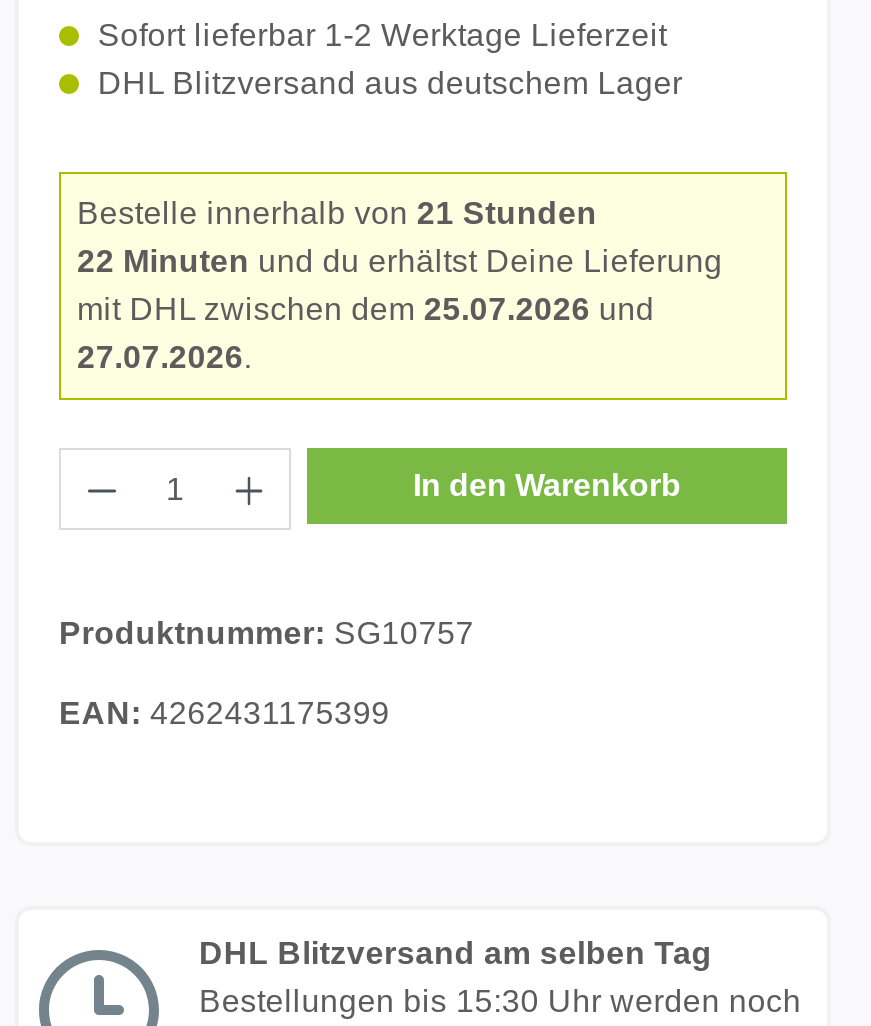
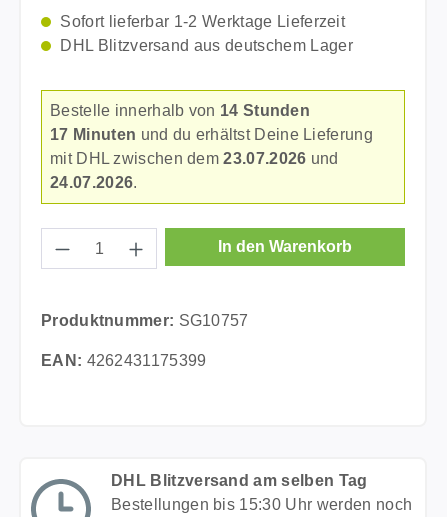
- Bestelle innerhalb von 21 Stunden
+ Bestelle innerhalb von 14 Stunden

- 22 Minuten und du erhältst Deine Lieferung
+ 17 Minuten und du erhältst Deine Lieferung

- mit DHL zwischen dem 25.07.2026 und
+ mit DHL zwischen dem 23.07.2026 und

- 27.07.2026.
+ 24.07.2026.
